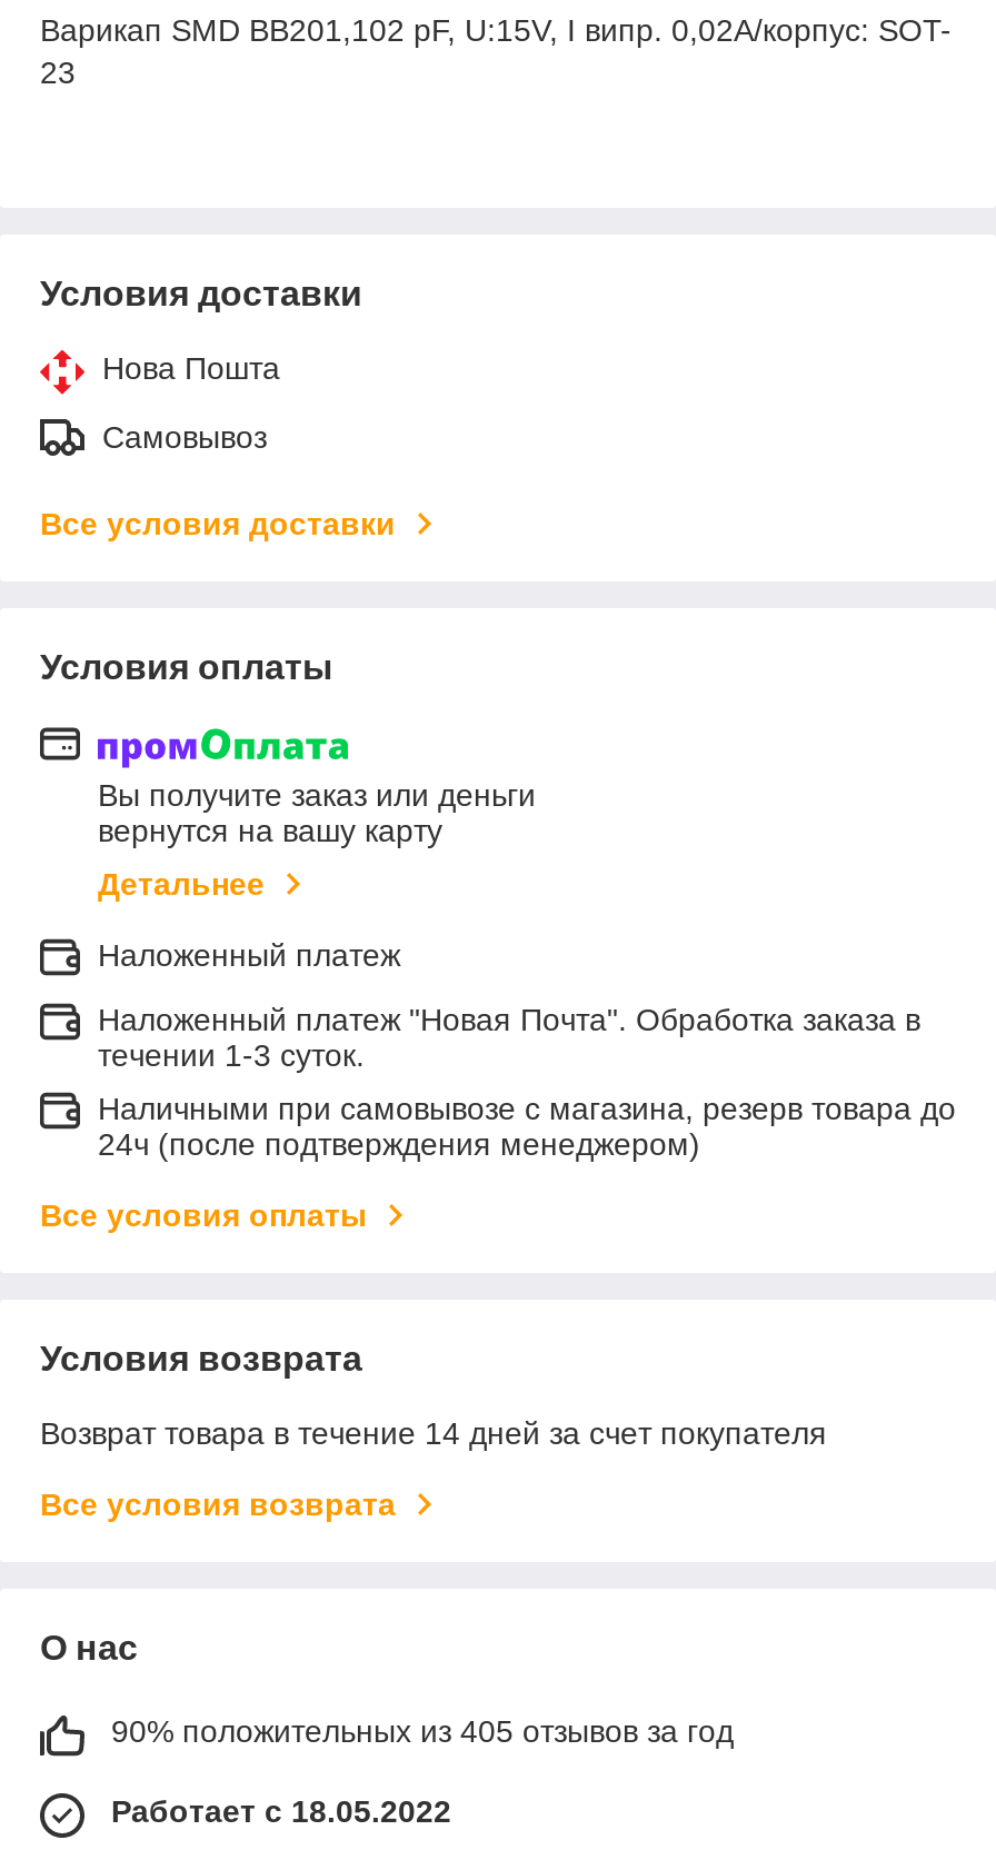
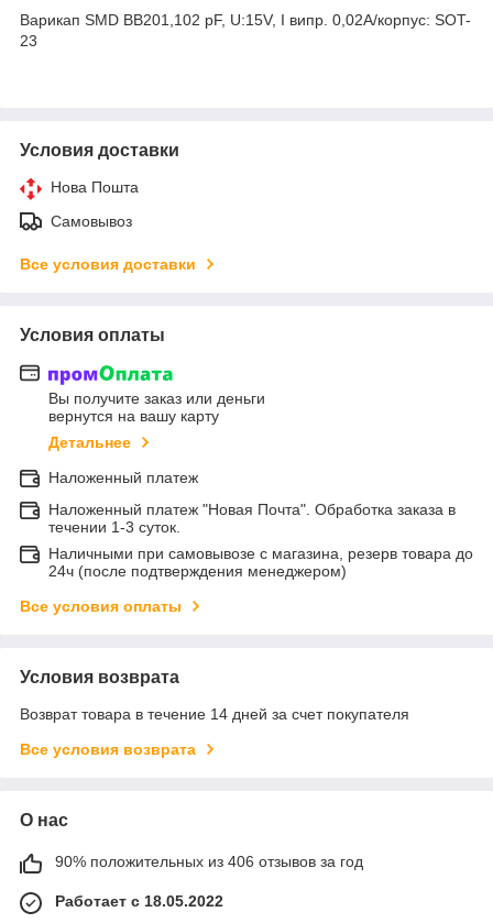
- 90% положительных из 405 отзывов за год
+ 90% положительных из 406 отзывов за год
